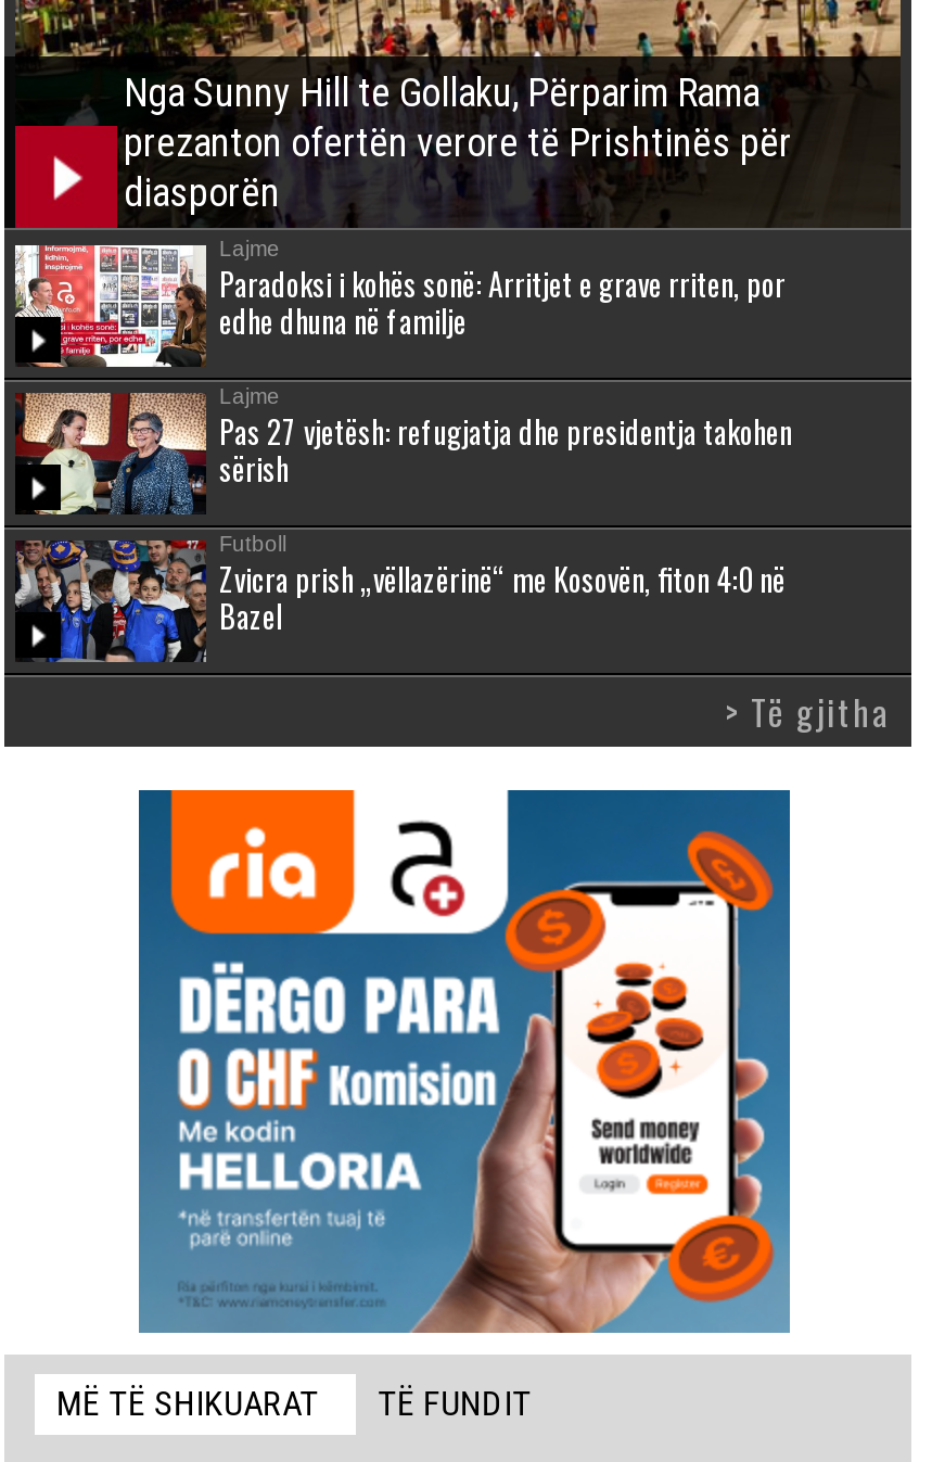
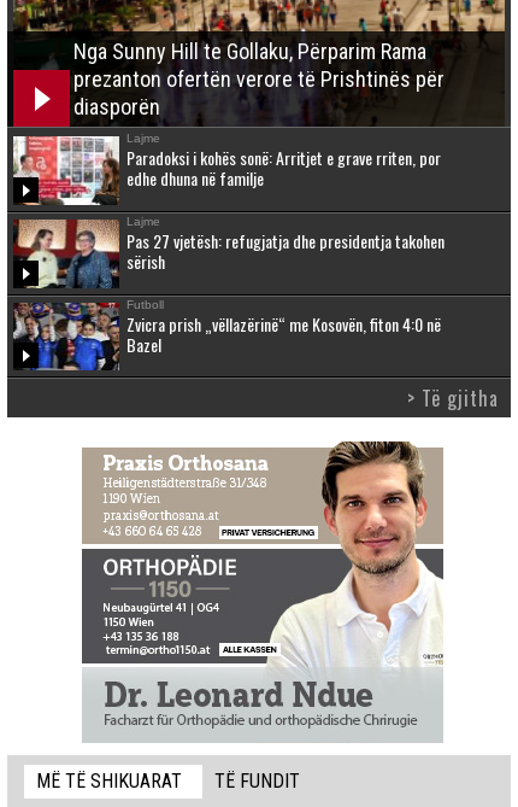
- [image]
+ [image]
